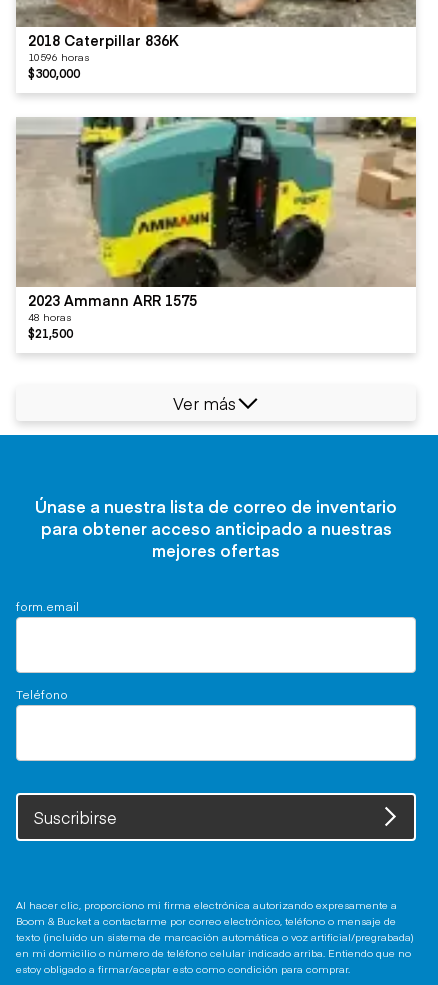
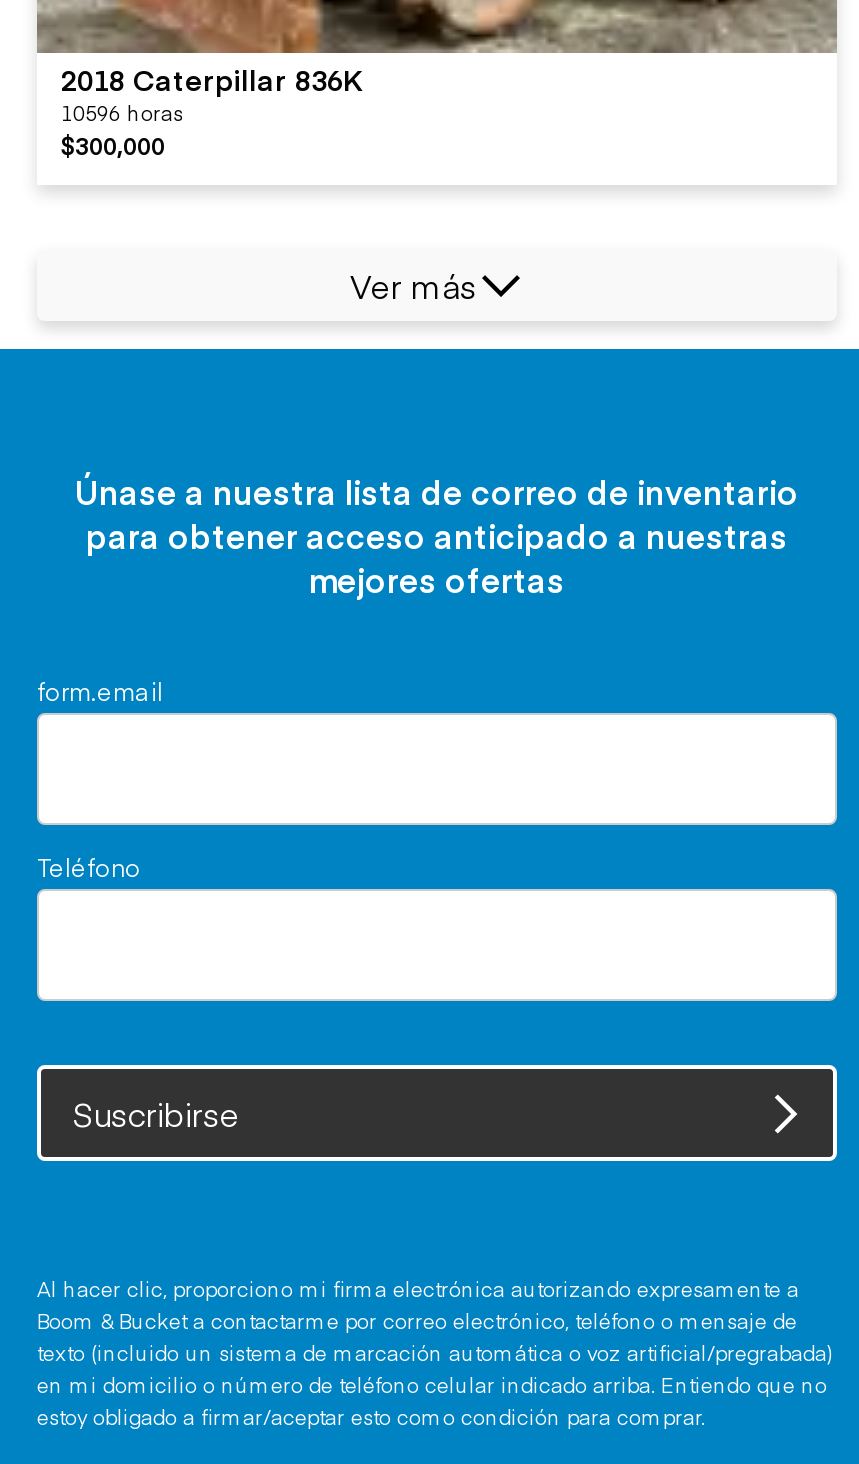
- [image]
- 2023 Ammann ARR 1575
- 48 horas
- $21,500
